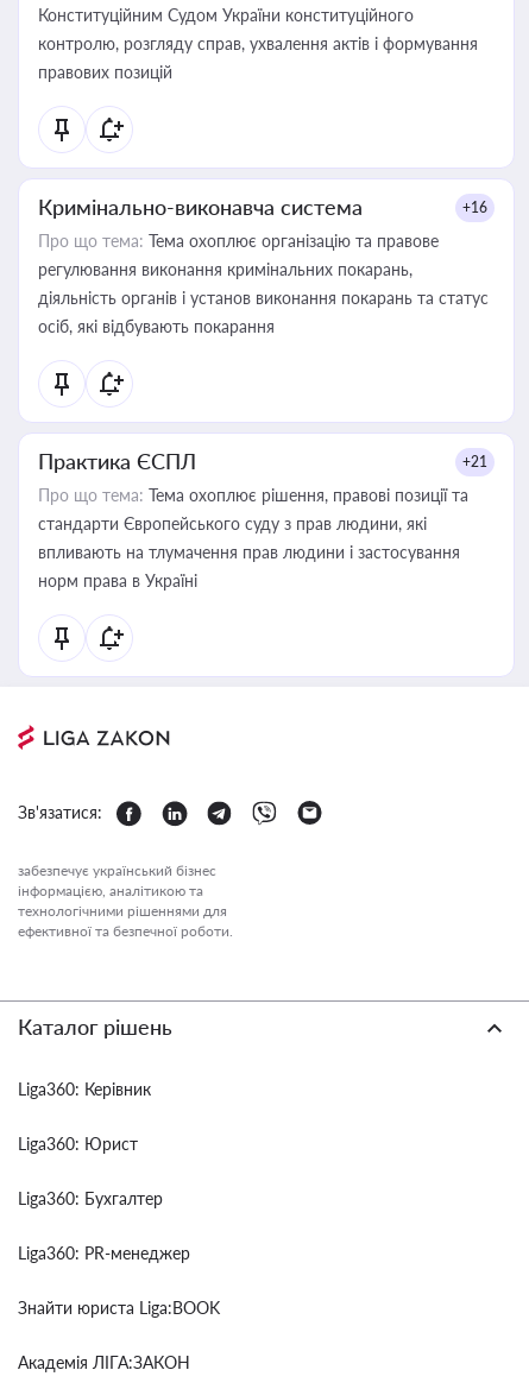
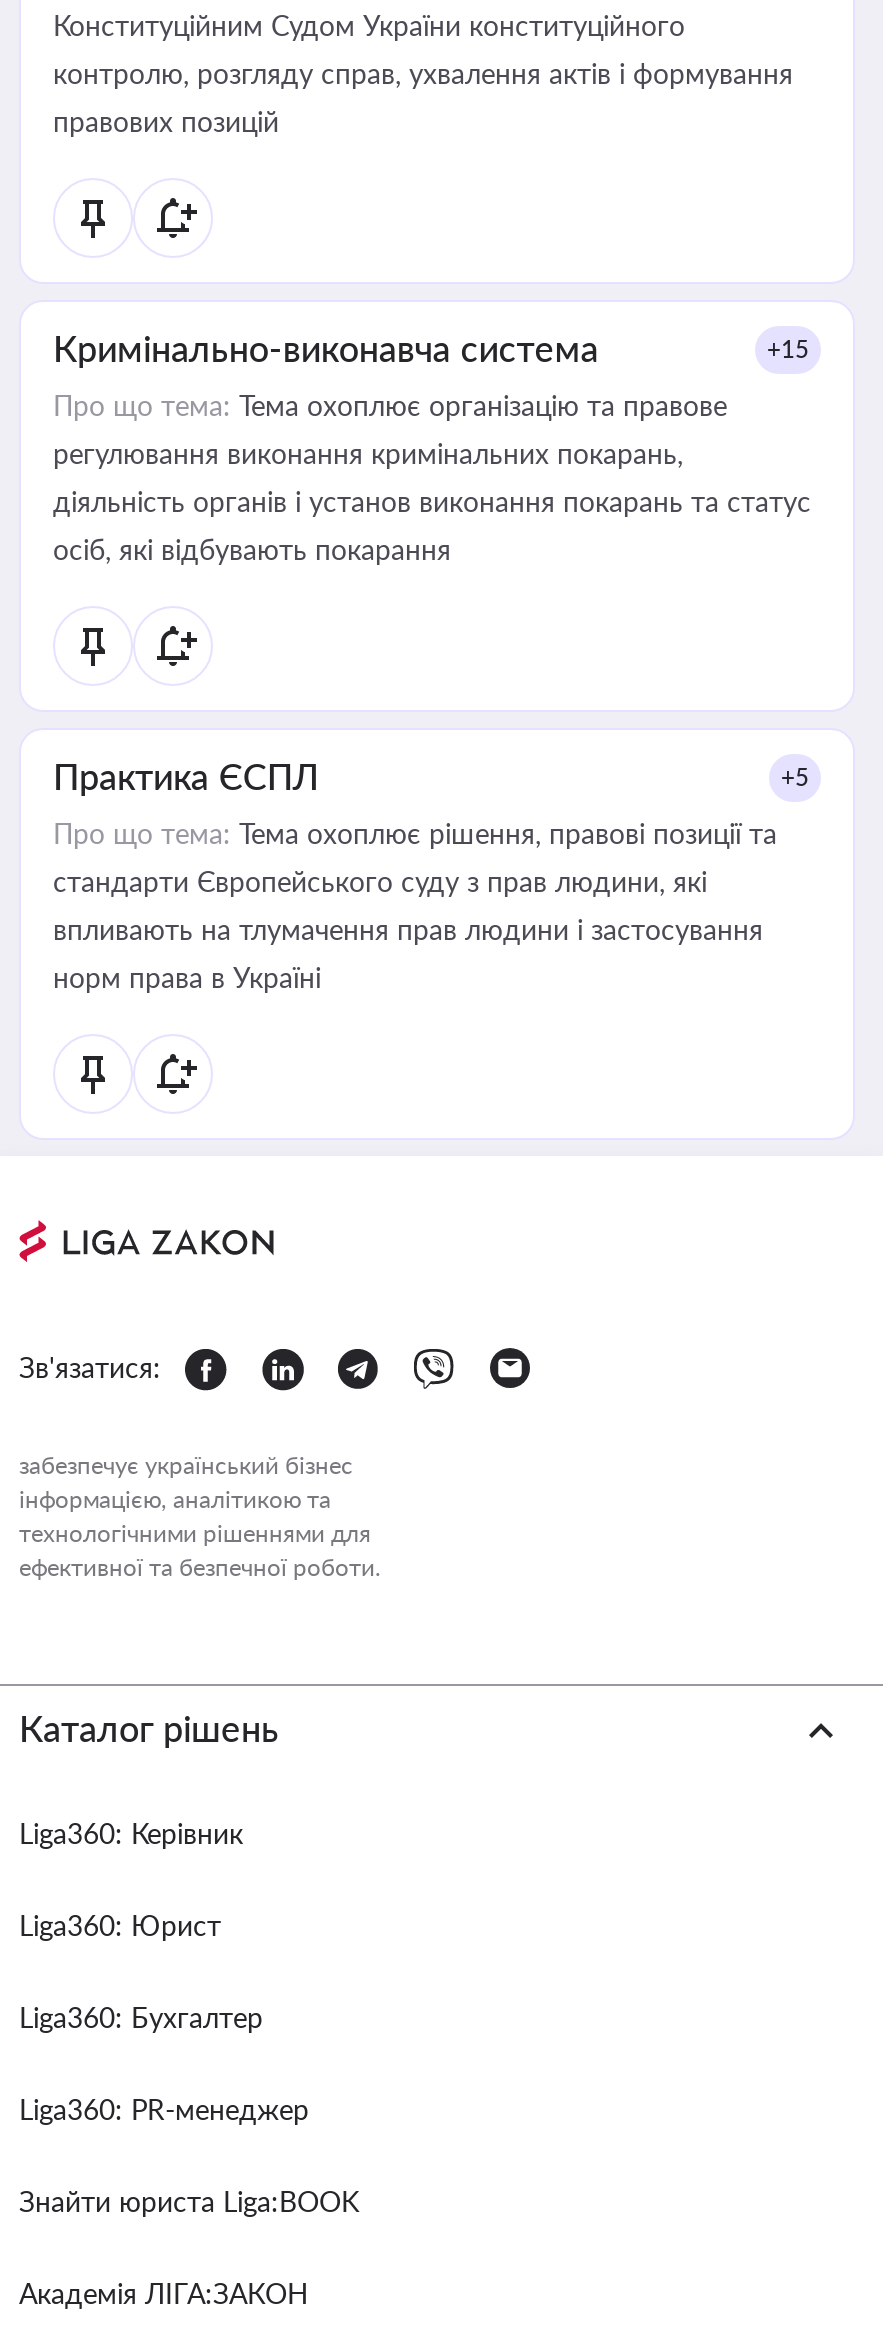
- +16
+ +15

- +21
+ +5
